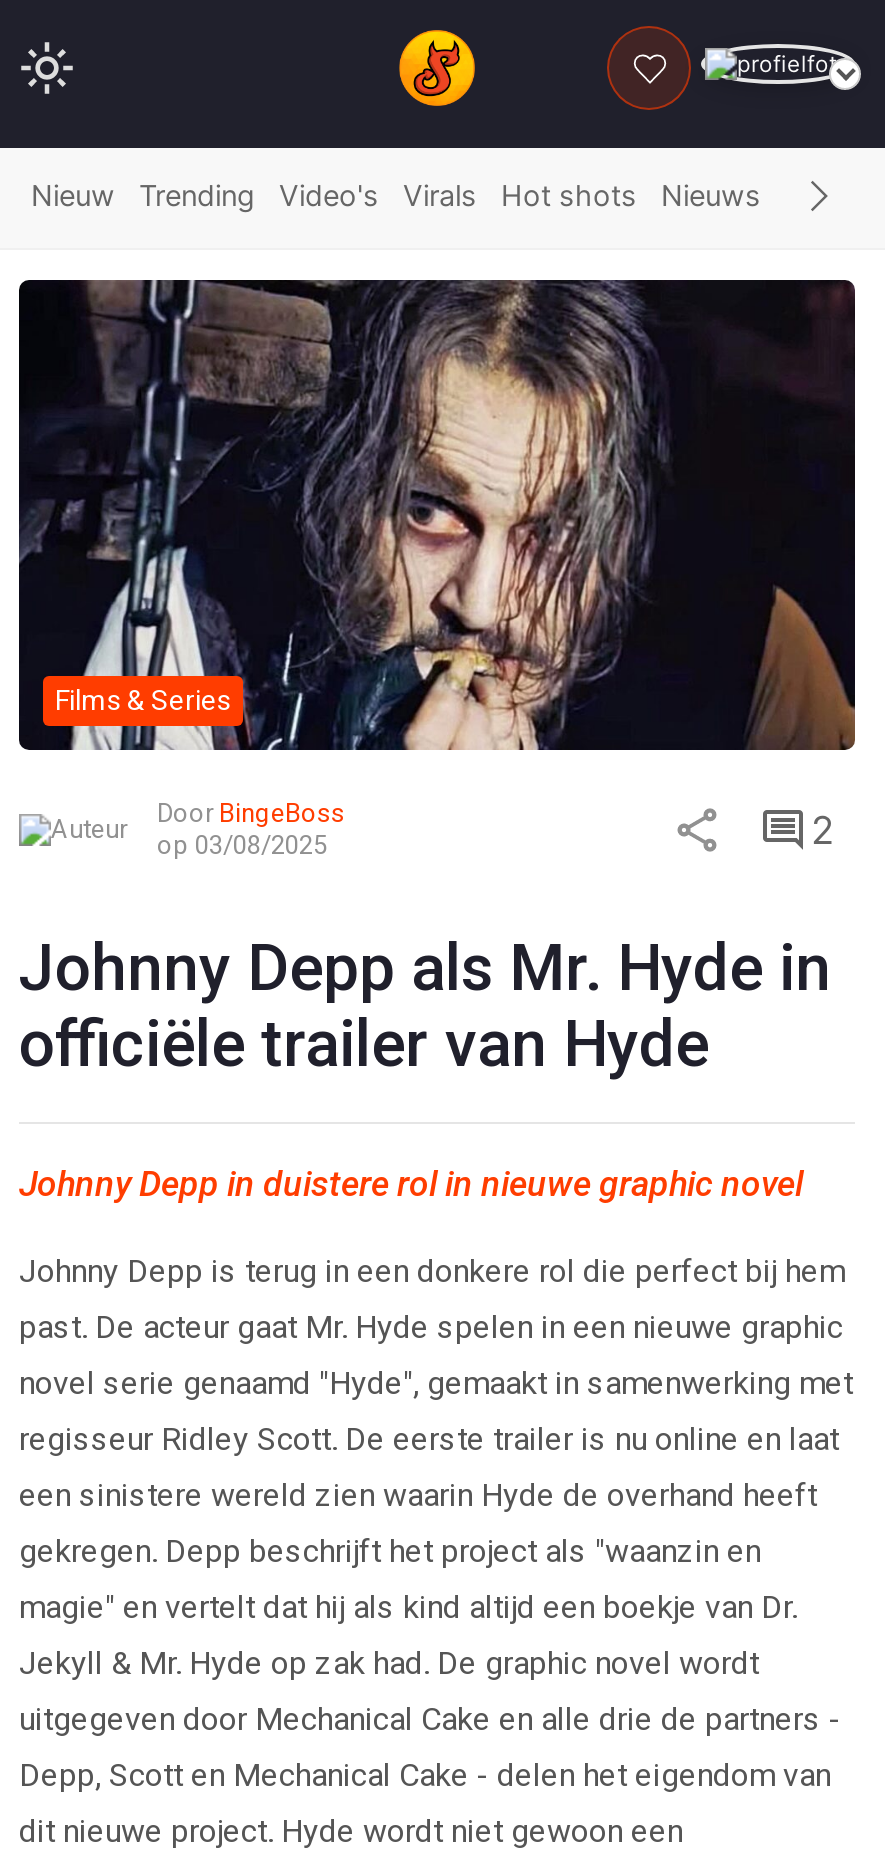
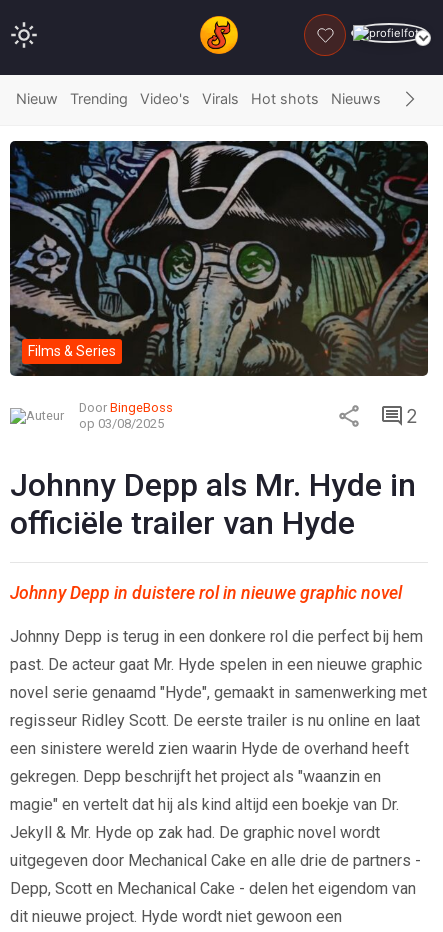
- [image]
+ [image]
